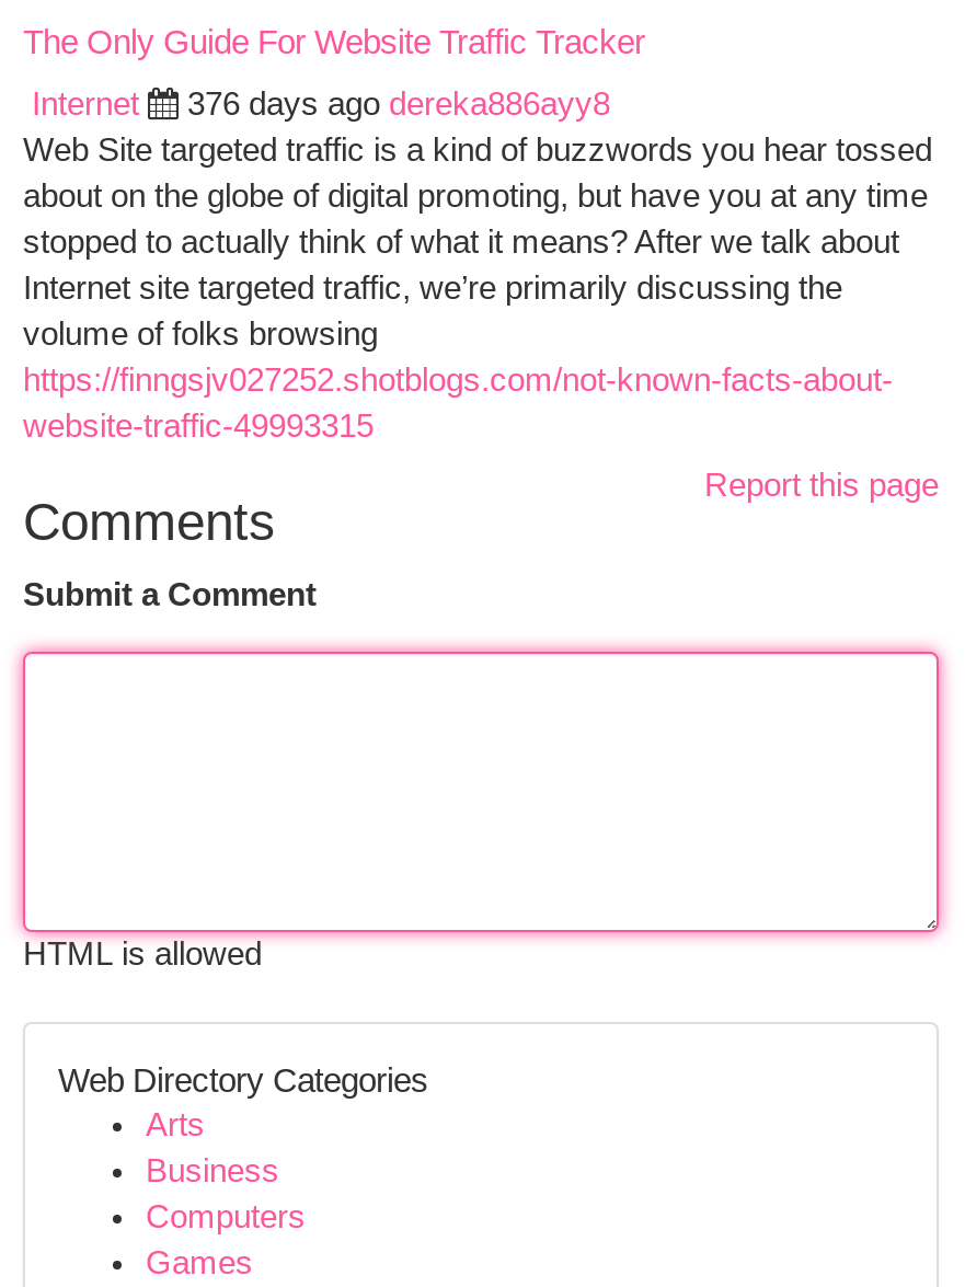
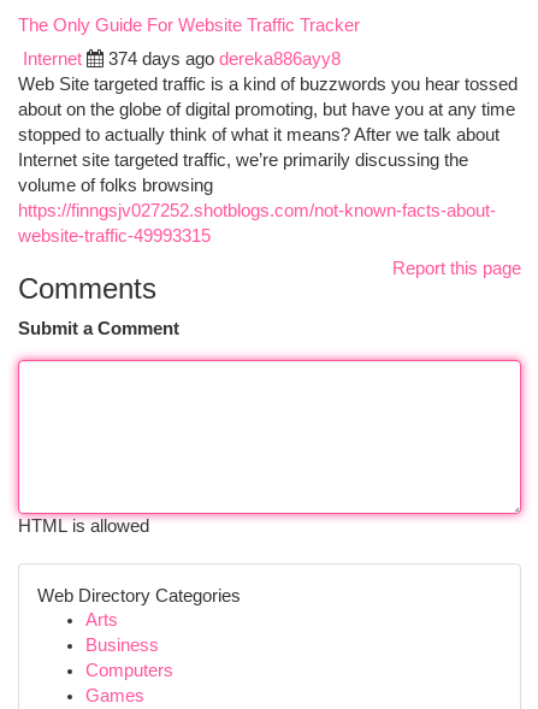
- 376 days ago dereka886ayy8
+ 374 days ago dereka886ayy8
